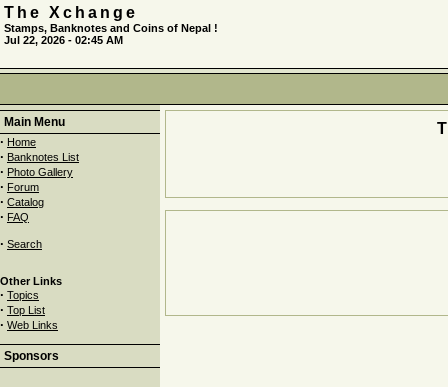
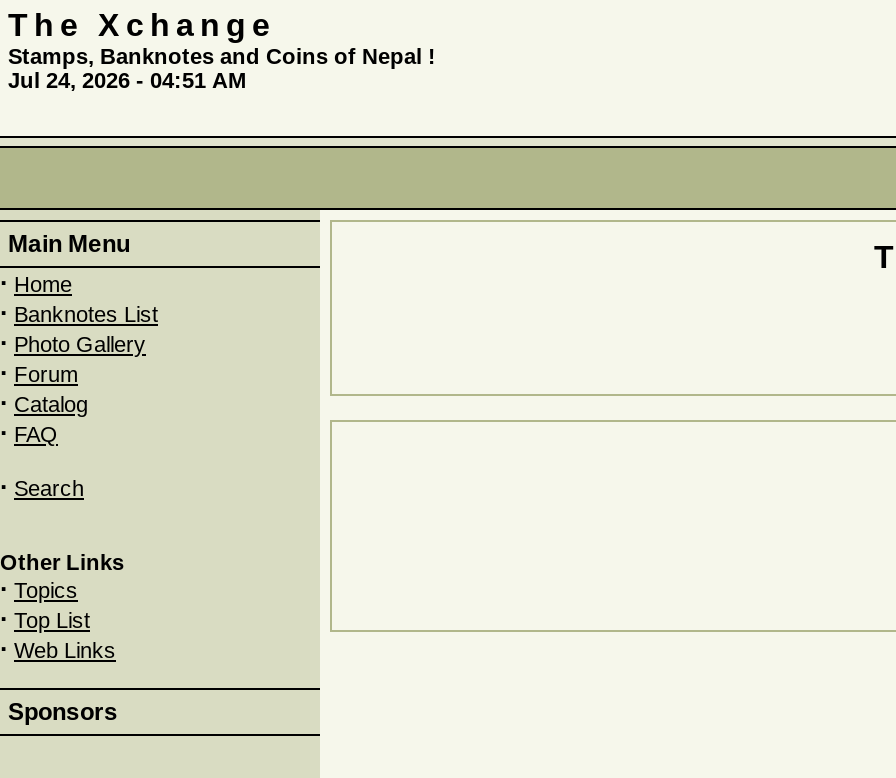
- Jul 22, 2026 - 02:45 AM
+ Jul 24, 2026 - 04:51 AM
